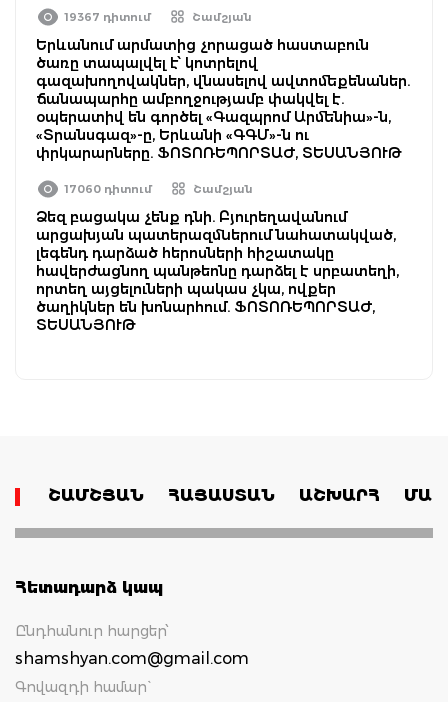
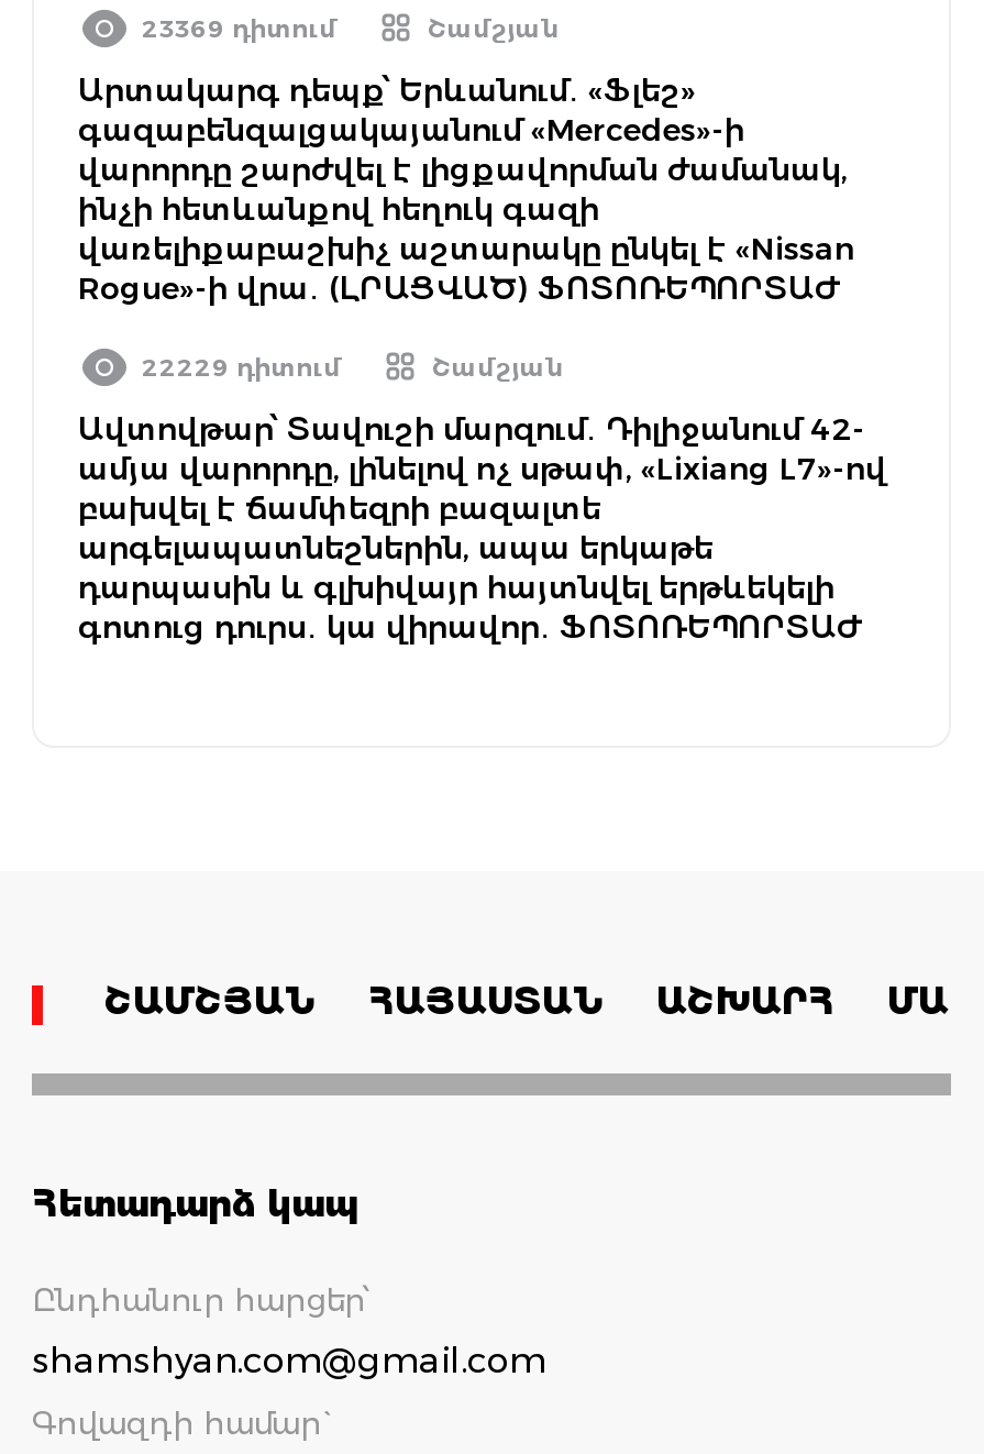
- 19367 դիտում
+ 23369 դիտում

- Երևանում արմատից չորացած հաստաբուն
- ծառը տապալվել է՝ կոտրելով
- գազախողովակներ, վնասելով ավտոմեքենաներ.
- ճանապարհը ամբողջությամբ փակվել է.
- օպերատիվ են գործել «Գազպրոմ Արմենիա»-ն,
- «Տրանսգազ»-ը, Երևանի «ԳԳՄ»-ն ու
- փրկարարները. ՖՈՏՈՌԵՊՈՐՏԱԺ, ՏԵՍԱՆՅՈՒԹ
+ Արտակարգ դեպք՝ Երևանում․ «Ֆլեշ»
+ գազաբենզալցակայանում «Mercedes»-ի
+ վարորդը շարժվել է լիցքավորման ժամանակ,
+ ինչի հետևանքով հեղուկ գազի
+ վառելիքաբաշխիչ աշտարակը ընկել է «Nissan
+ Rogue»-ի վրա․ (ԼՐԱՑՎԱԾ) ՖՈՏՈՌԵՊՈՐՏԱԺ

- 17060 դիտում
+ 22229 դիտում

- Ձեզ բացակա չենք դնի. Բյուրեղավանում
- արցախյան պատերազմներում նահատակված,
- լեգենդ դարձած հերոսների հիշատակը
- հավերժացնող պանթեոնը դարձել է սրբատեղի,
- որտեղ այցելուների պակաս չկա, ովքեր
- ծաղիկներ են խոնարհում. ՖՈՏՈՌԵՊՈՐՏԱԺ,
- ՏԵՍԱՆՅՈՒԹ
+ Ավտովթար՝ Տավուշի մարզում․ Դիլիջանում 42-
+ ամյա վարորդը, լինելով ոչ սթափ, «Lixiang L7»-ով
+ բախվել է ճամփեզրի բազալտե
+ արգելապատնեշներին, ապա երկաթե
+ դարպասին և գլխիվայր հայտնվել երթևեկելի
+ գոտուց դուրս․ կա վիրավոր․ ՖՈՏՈՌԵՊՈՐՏԱԺ
